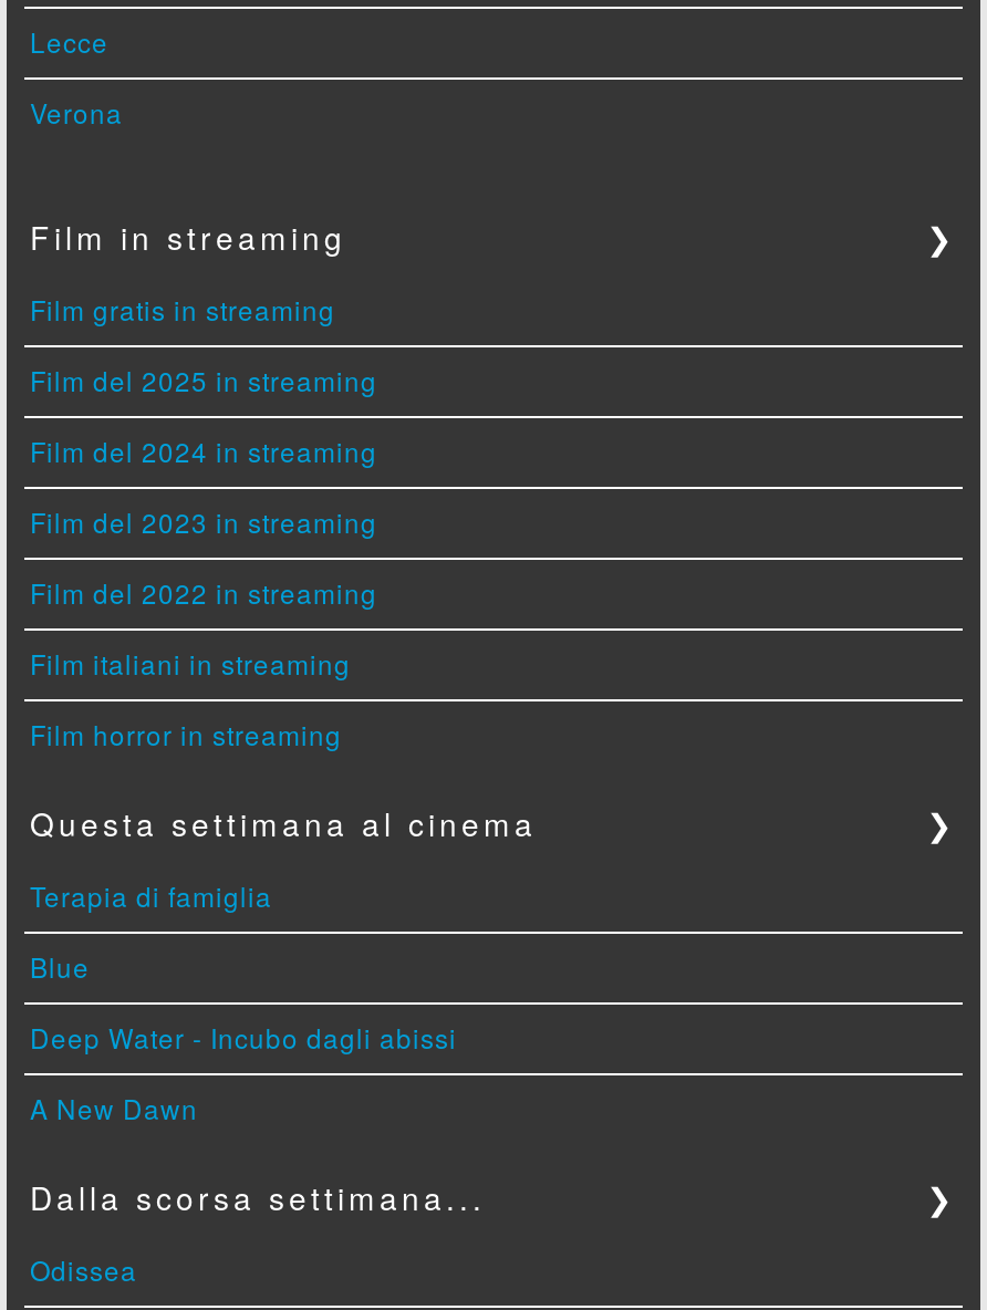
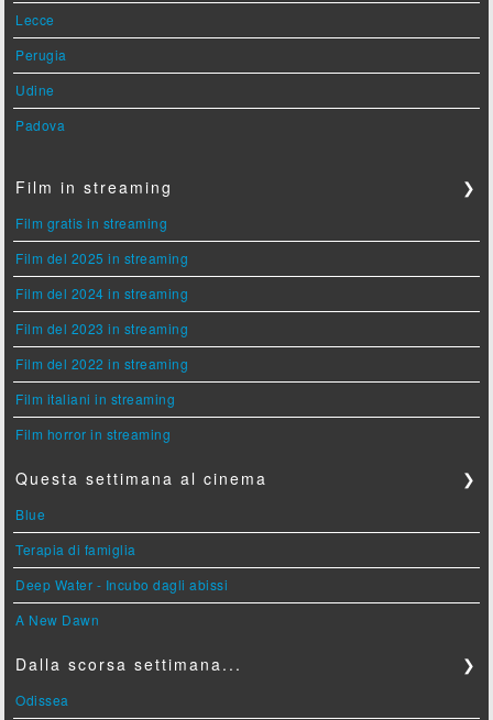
- Verona
+ Perugia
+ Udine
+ Padova

moved down: Terapia di famiglia
